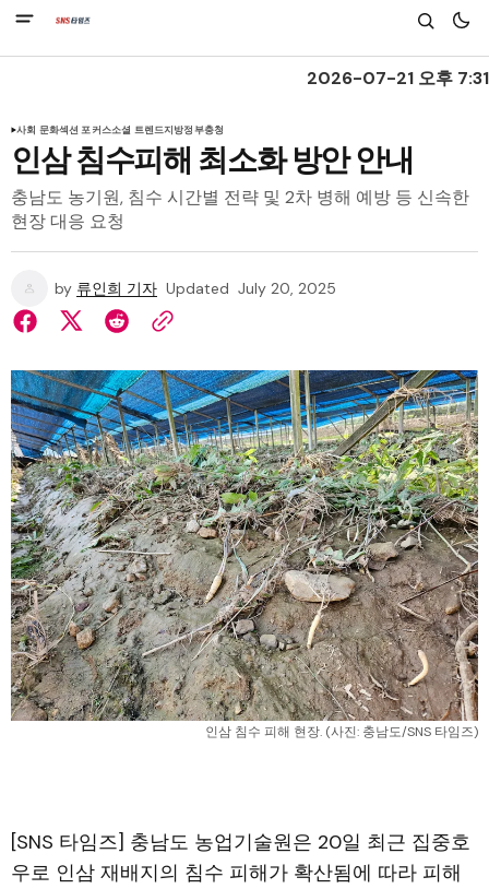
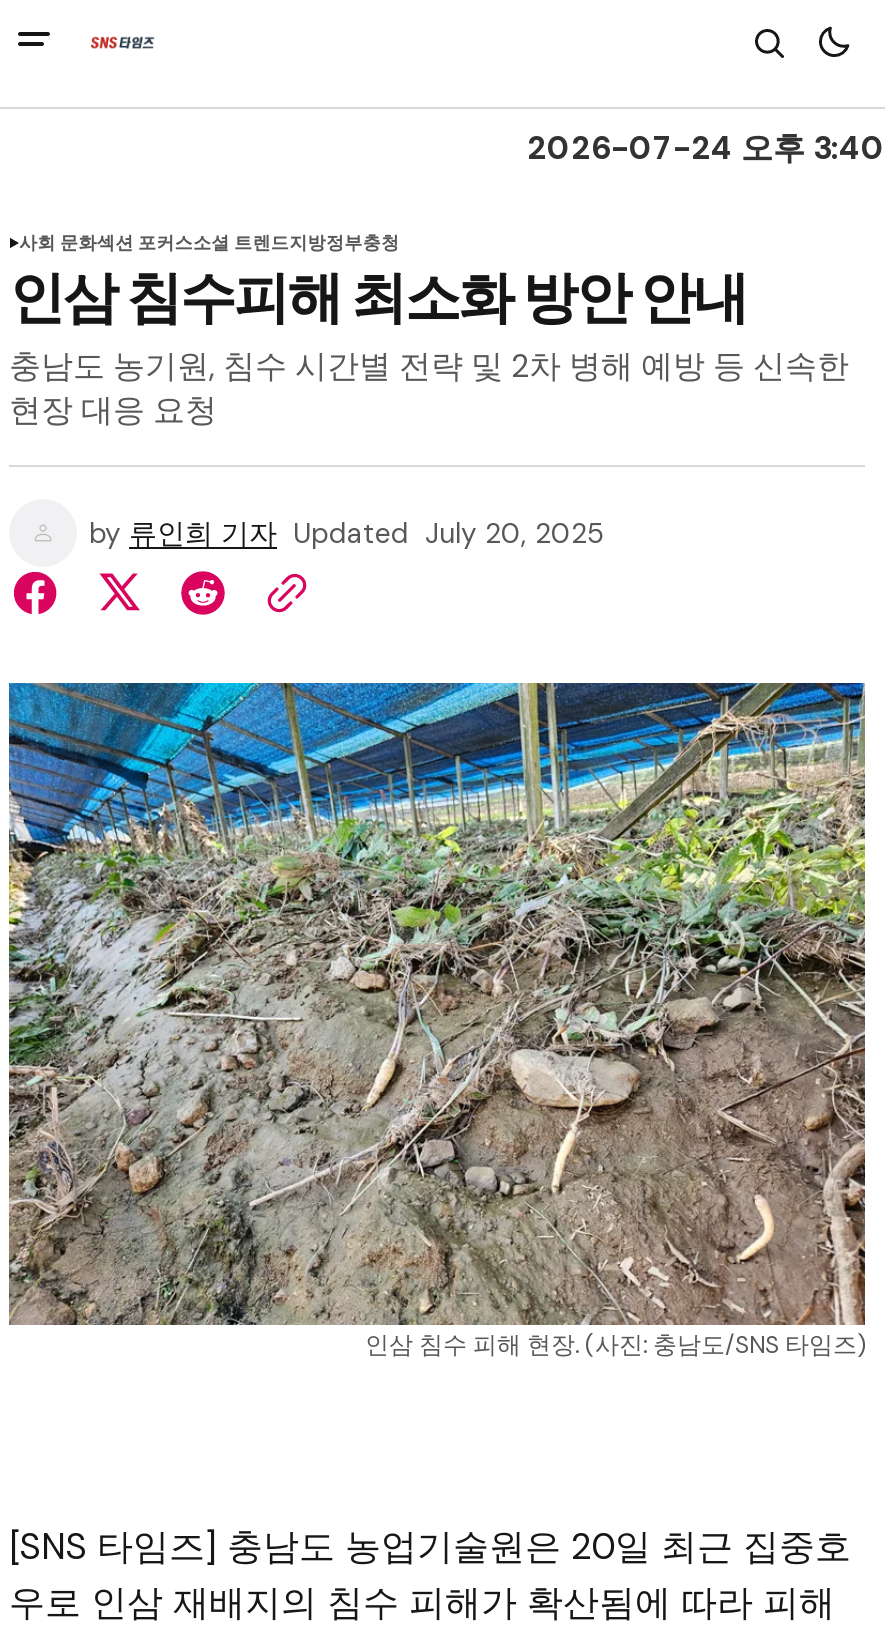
- 2026-07-21 오후 7:31
+ 2026-07-24 오후 3:40
